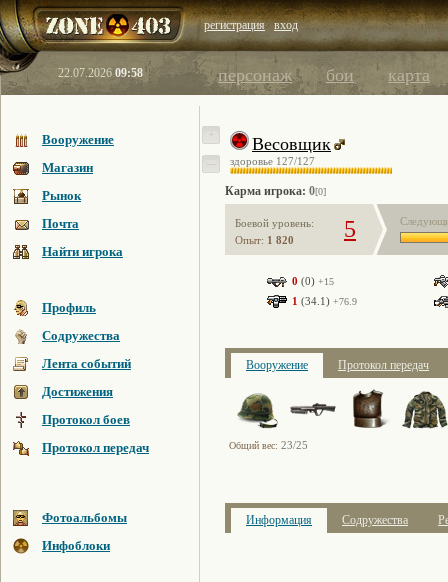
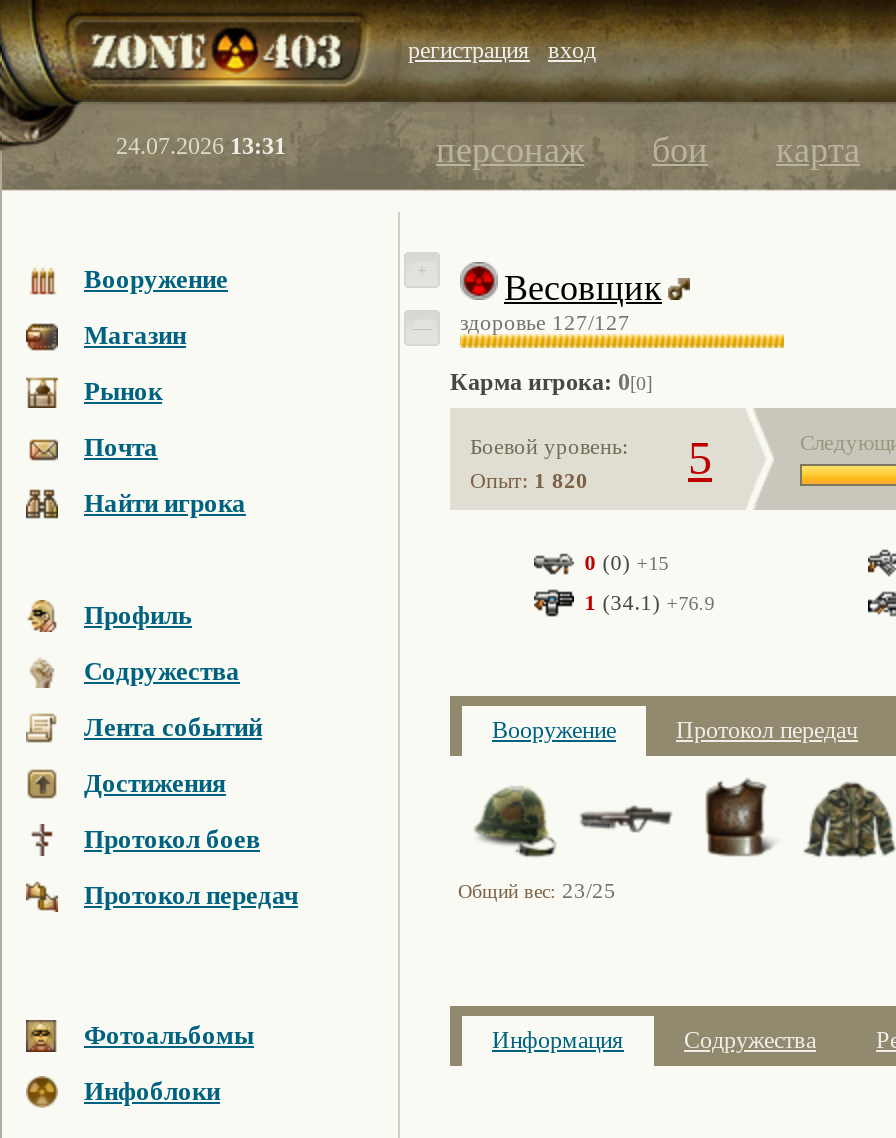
- 22.07.2026 09:58
+ 24.07.2026 13:31
